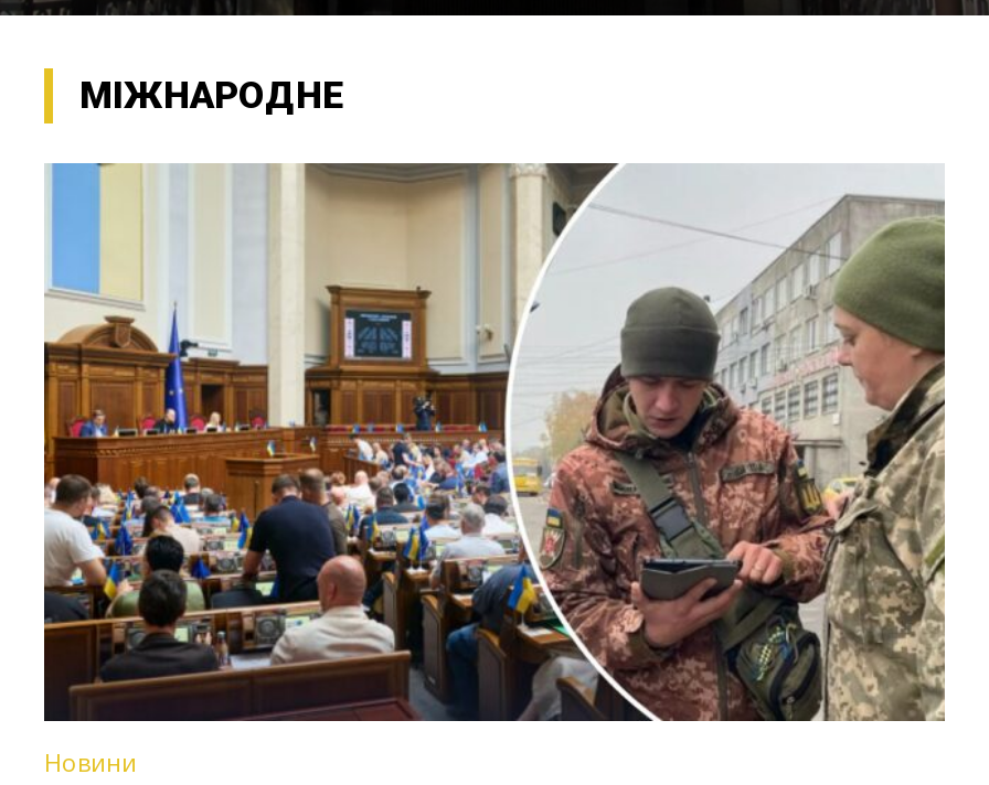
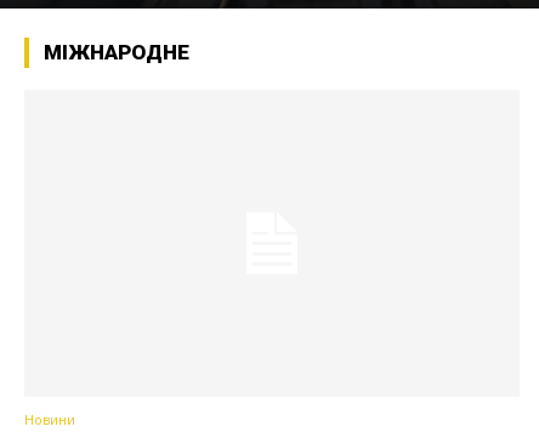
- [image]
